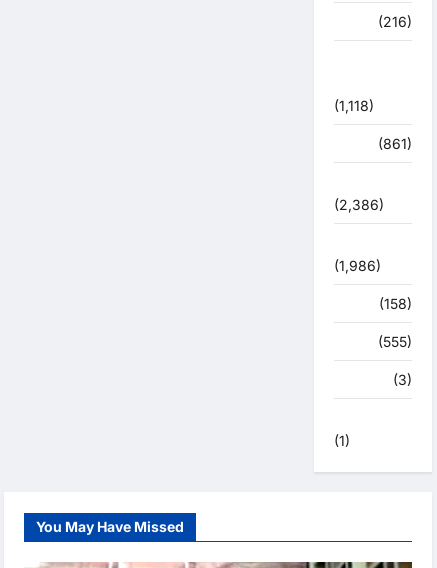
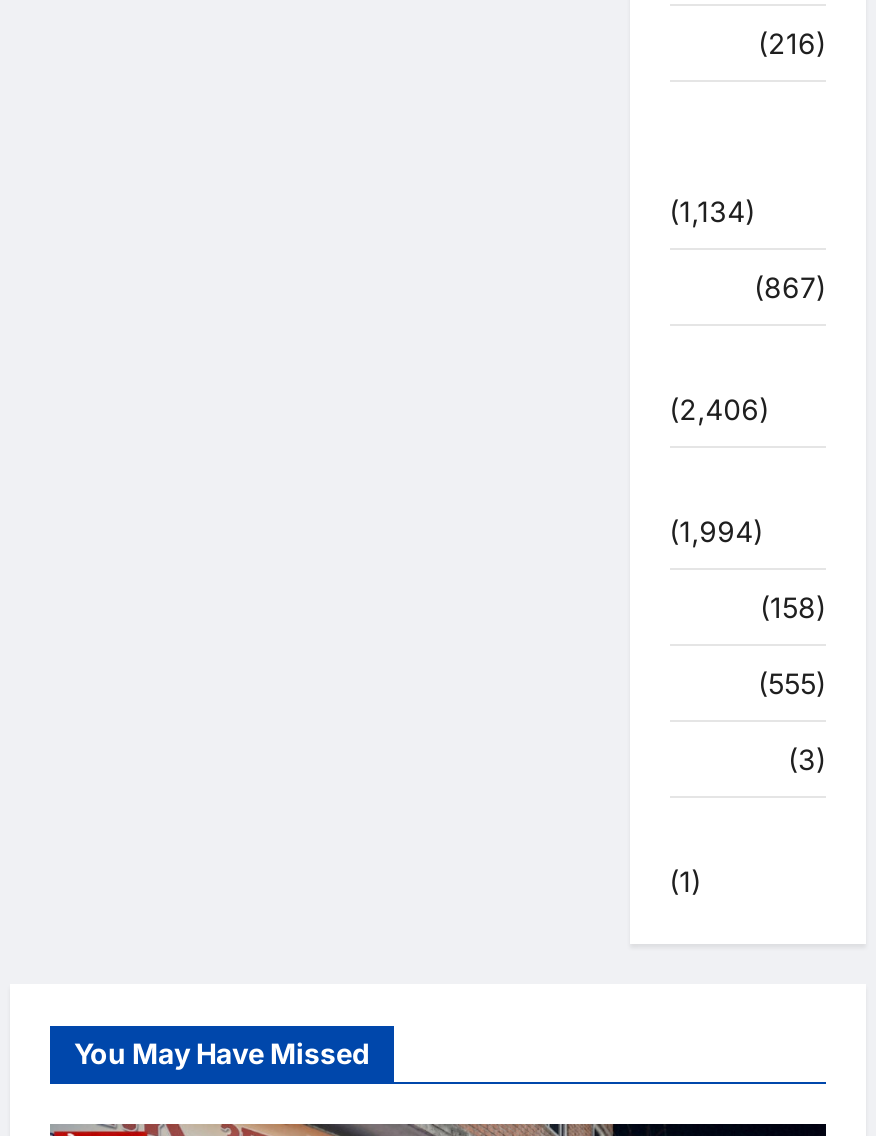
- (1,118)
+ (1,134)

- (861)
+ (867)

- (2,386)
+ (2,406)

- (1,986)
+ (1,994)
